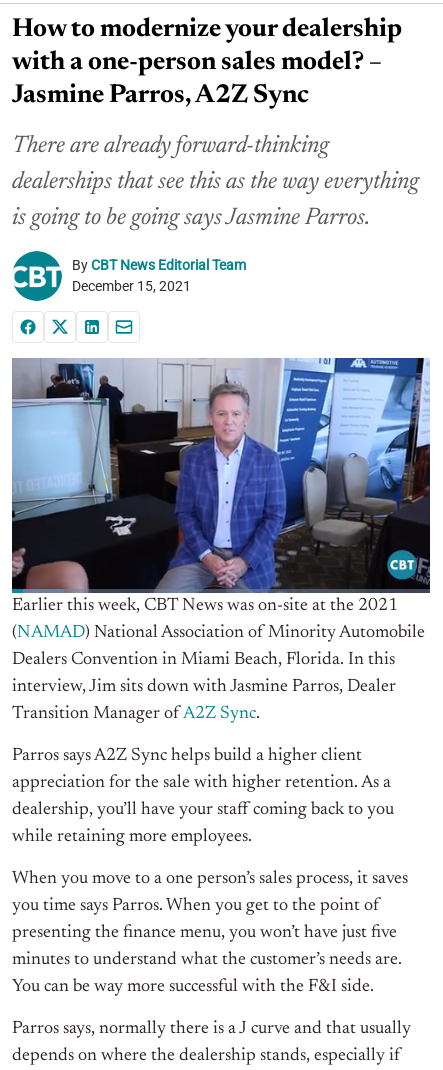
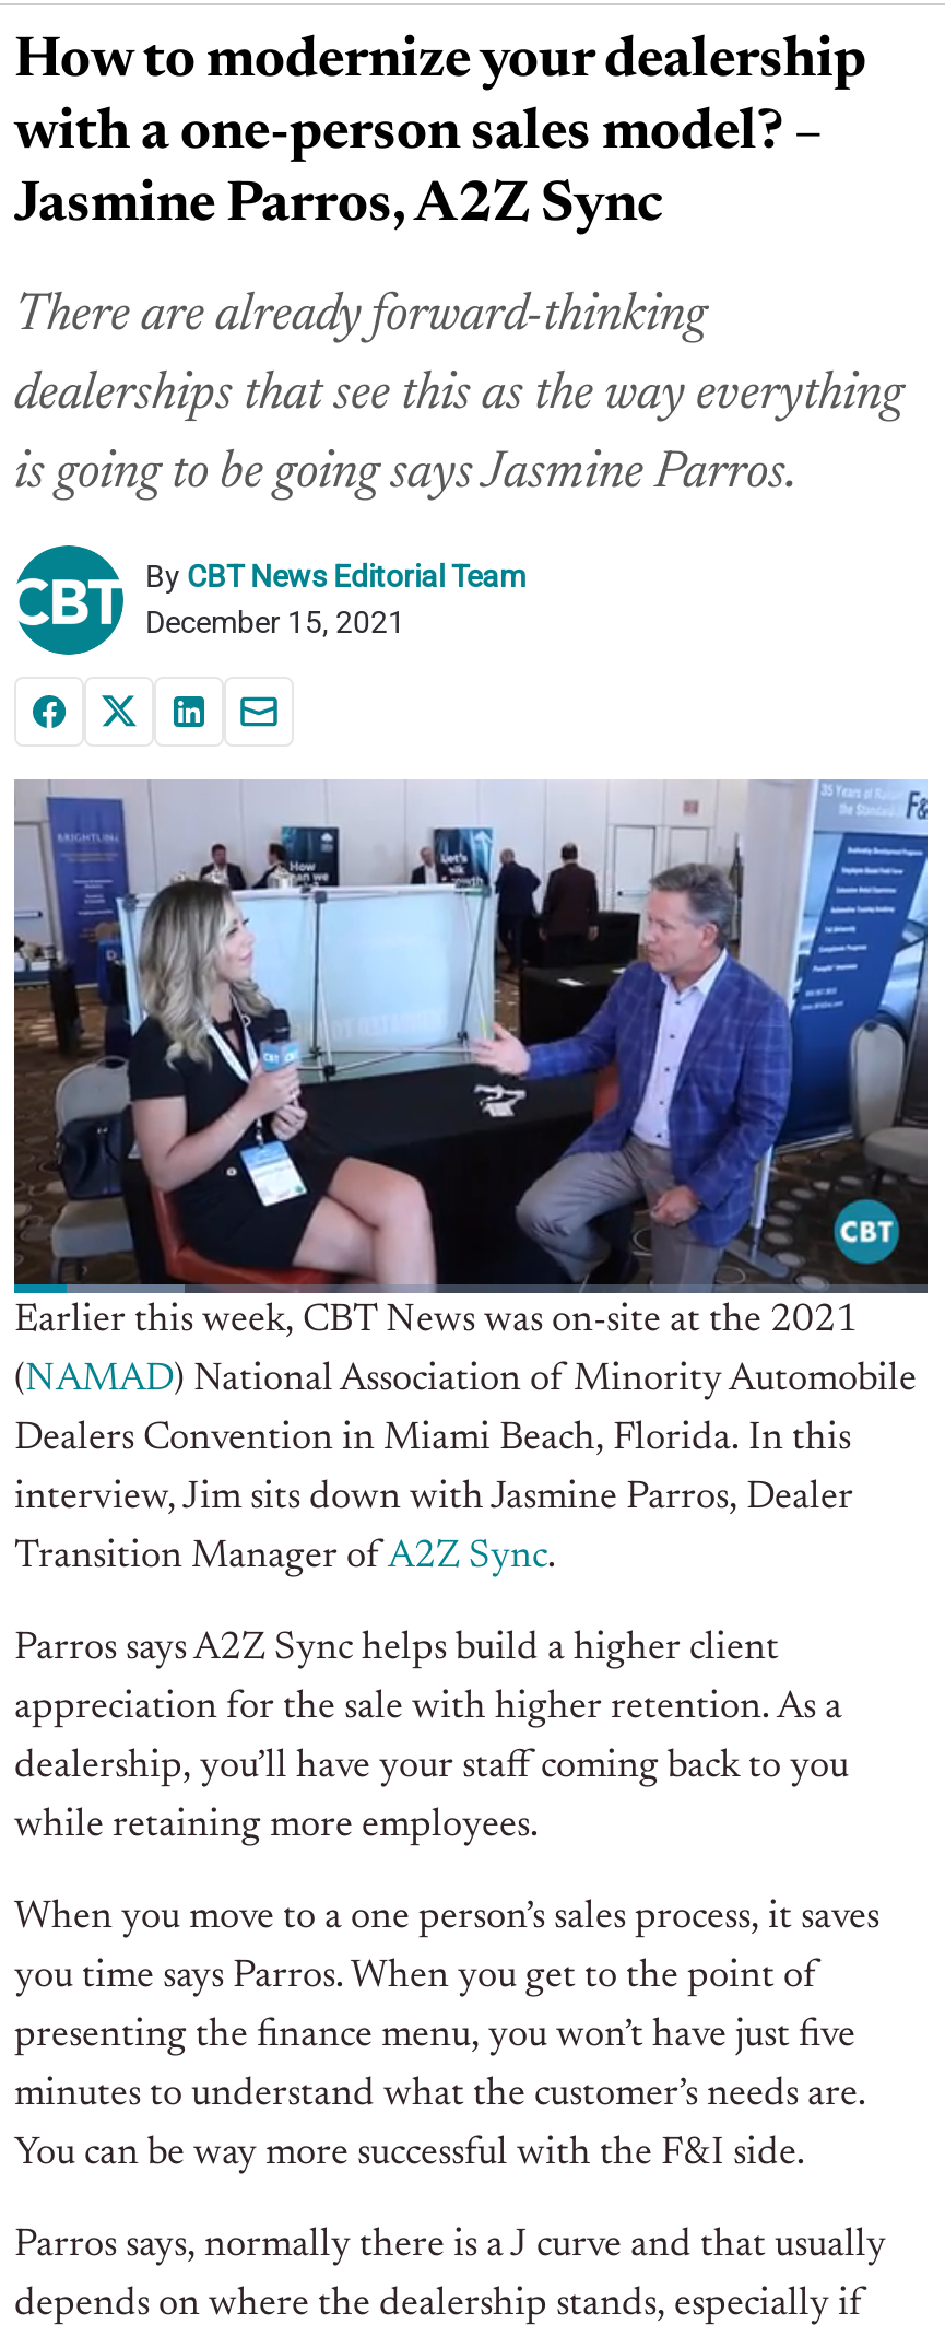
- [image]
+ [image]
